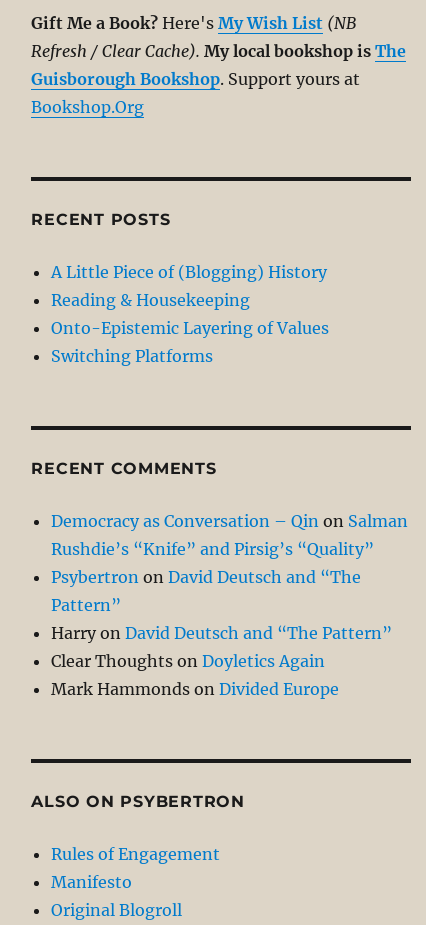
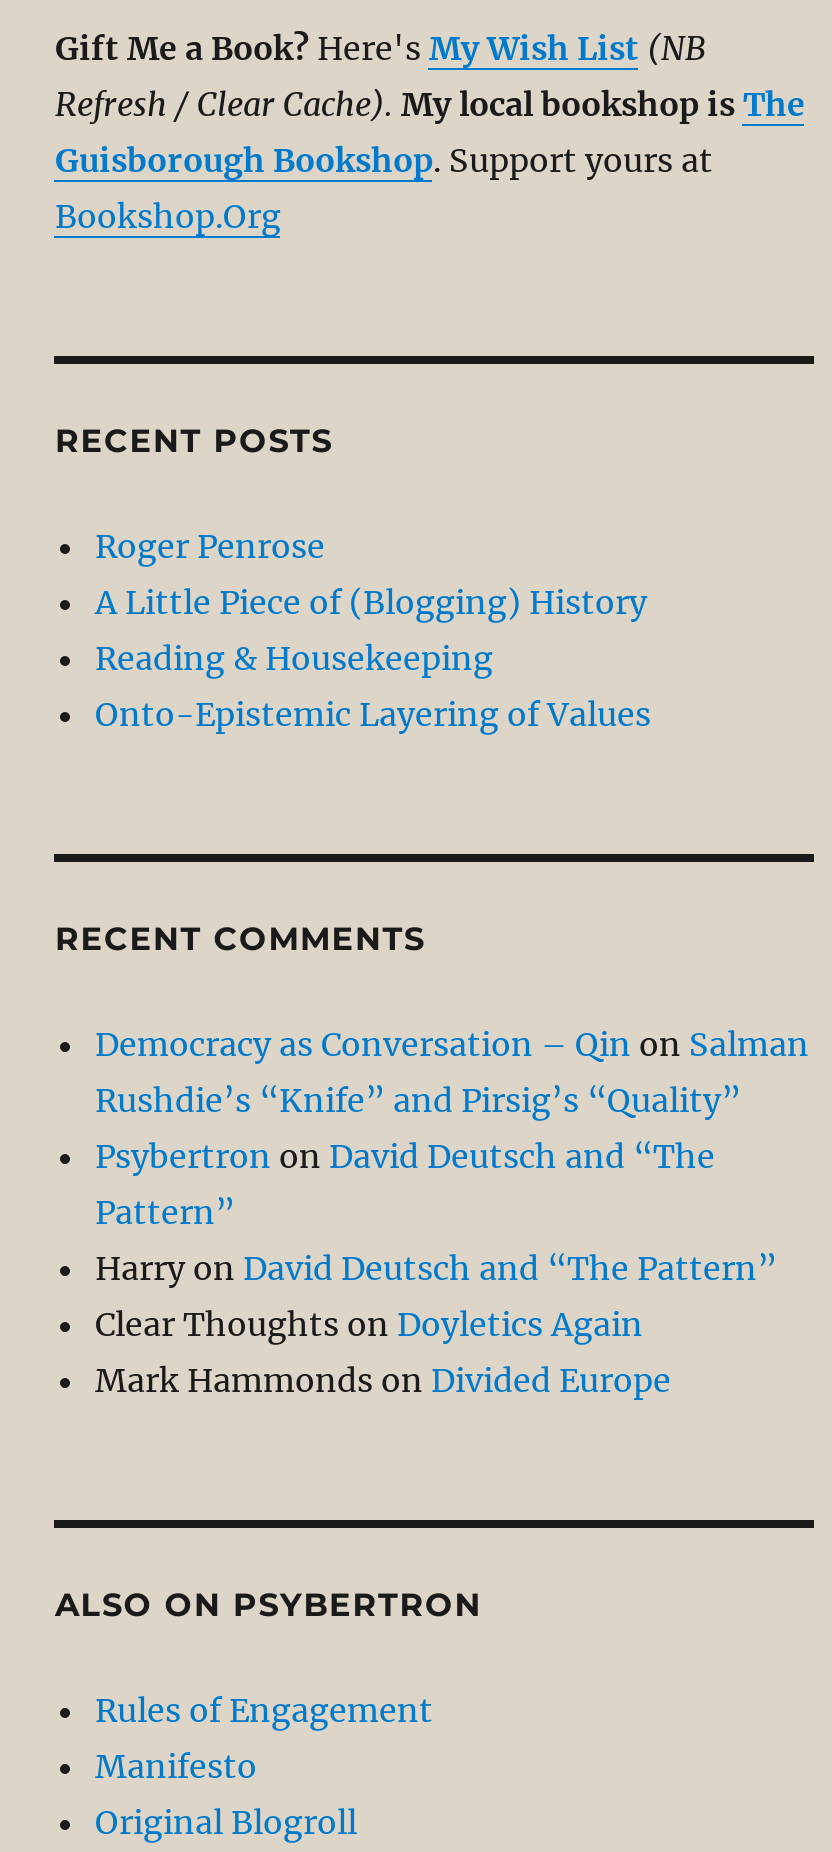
+ Roger Penrose

moved down: A Little Piece of (Blogging) History | Reading & Housekeeping | Onto-Epistemic Layering of Values

- Switching Platforms
